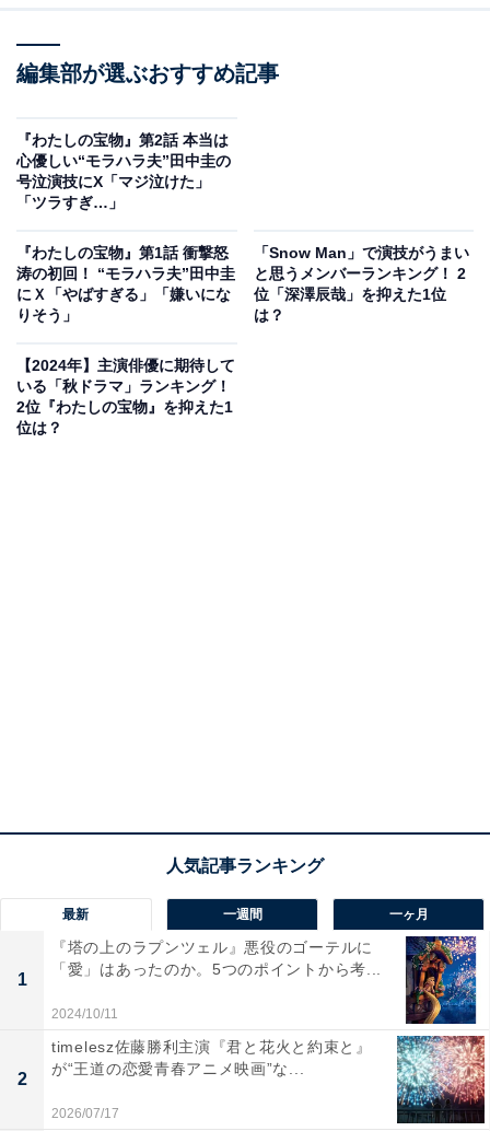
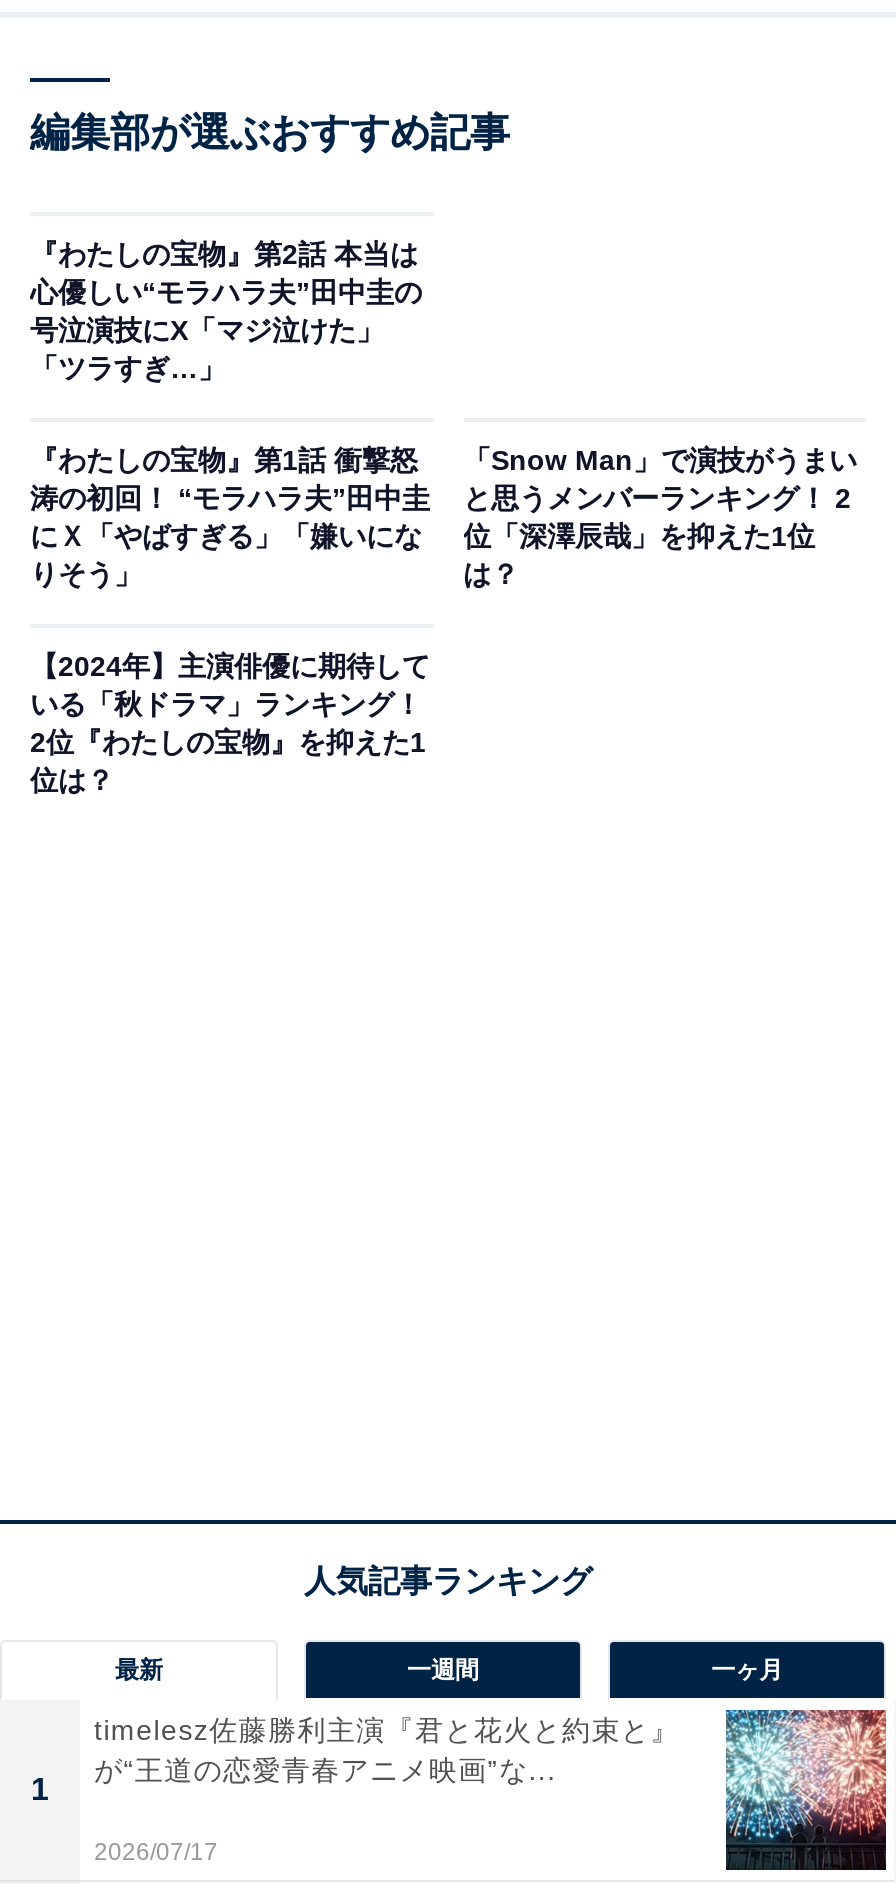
- [image]
- 『塔の上のラプンツェル』悪役のゴーテルに
- 「愛」はあったのか。5つのポイントから考...
- 2024/10/11

- 2
